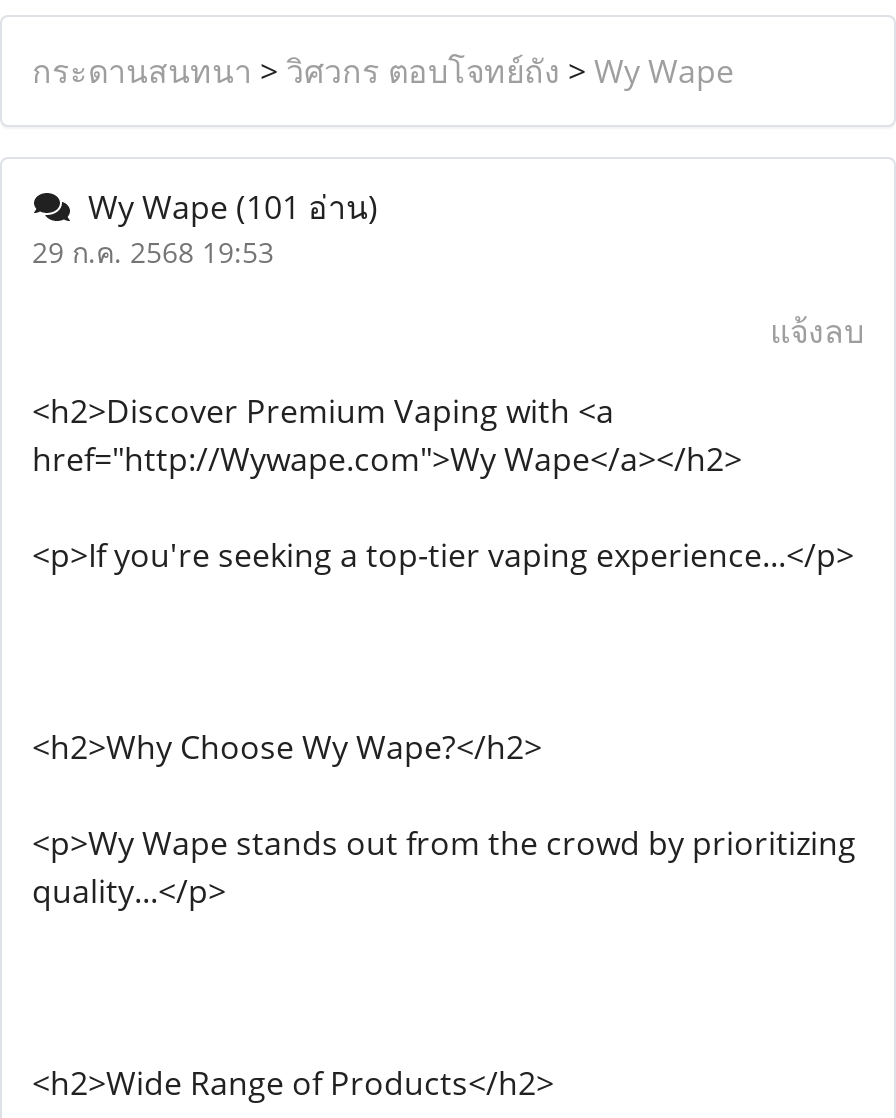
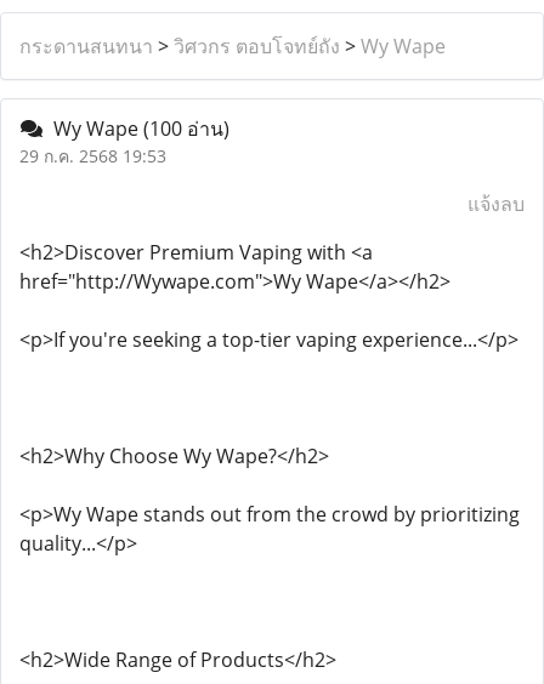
- Wy Wape (101 อ่าน)
+ Wy Wape (100 อ่าน)
